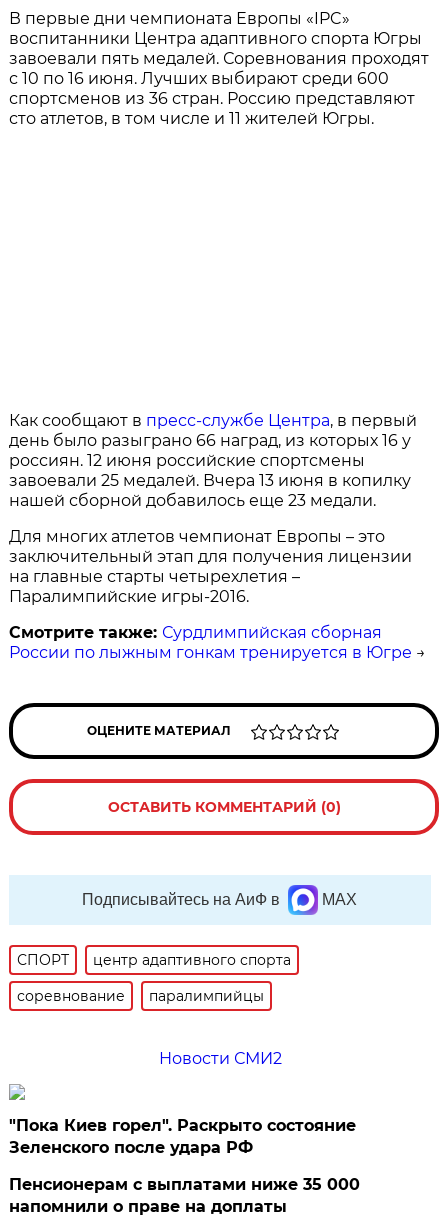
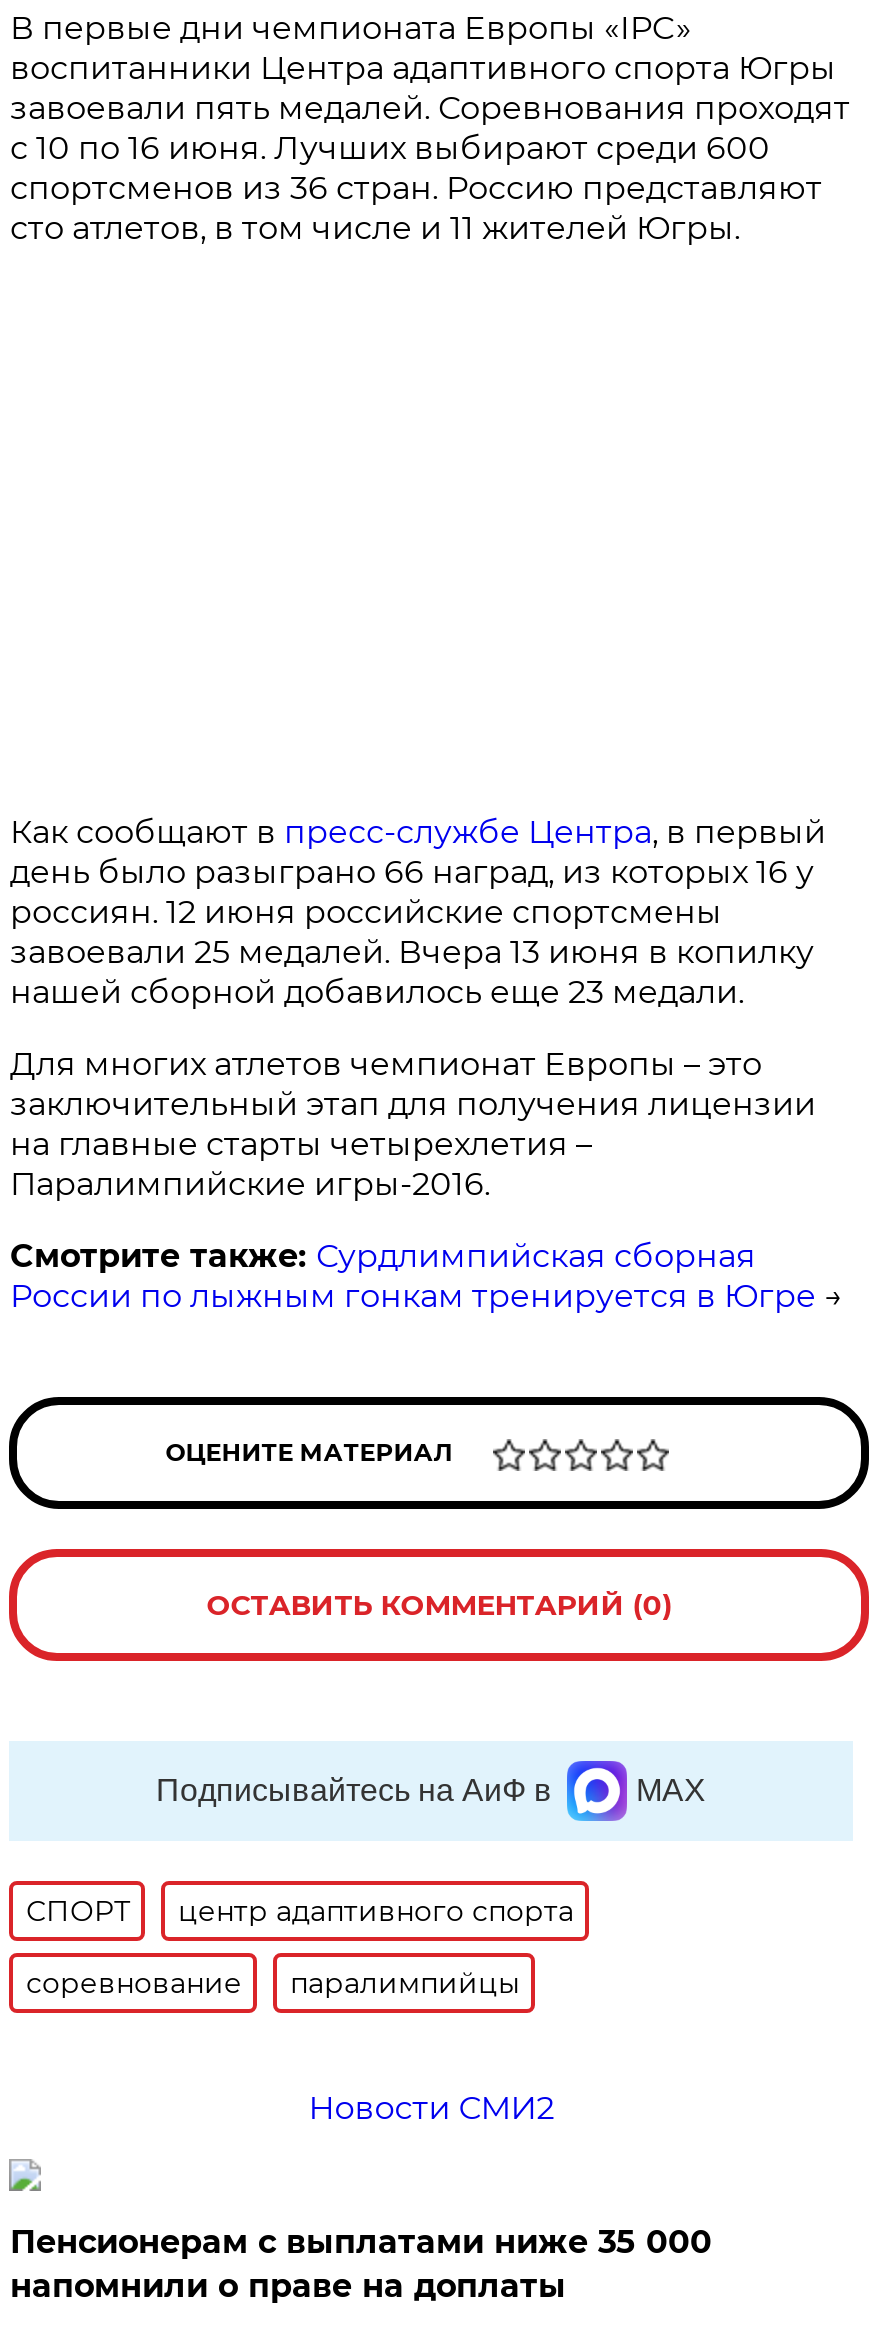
- "Пока Киев горел". Раскрыто состояние
- Зеленского после удара РФ
